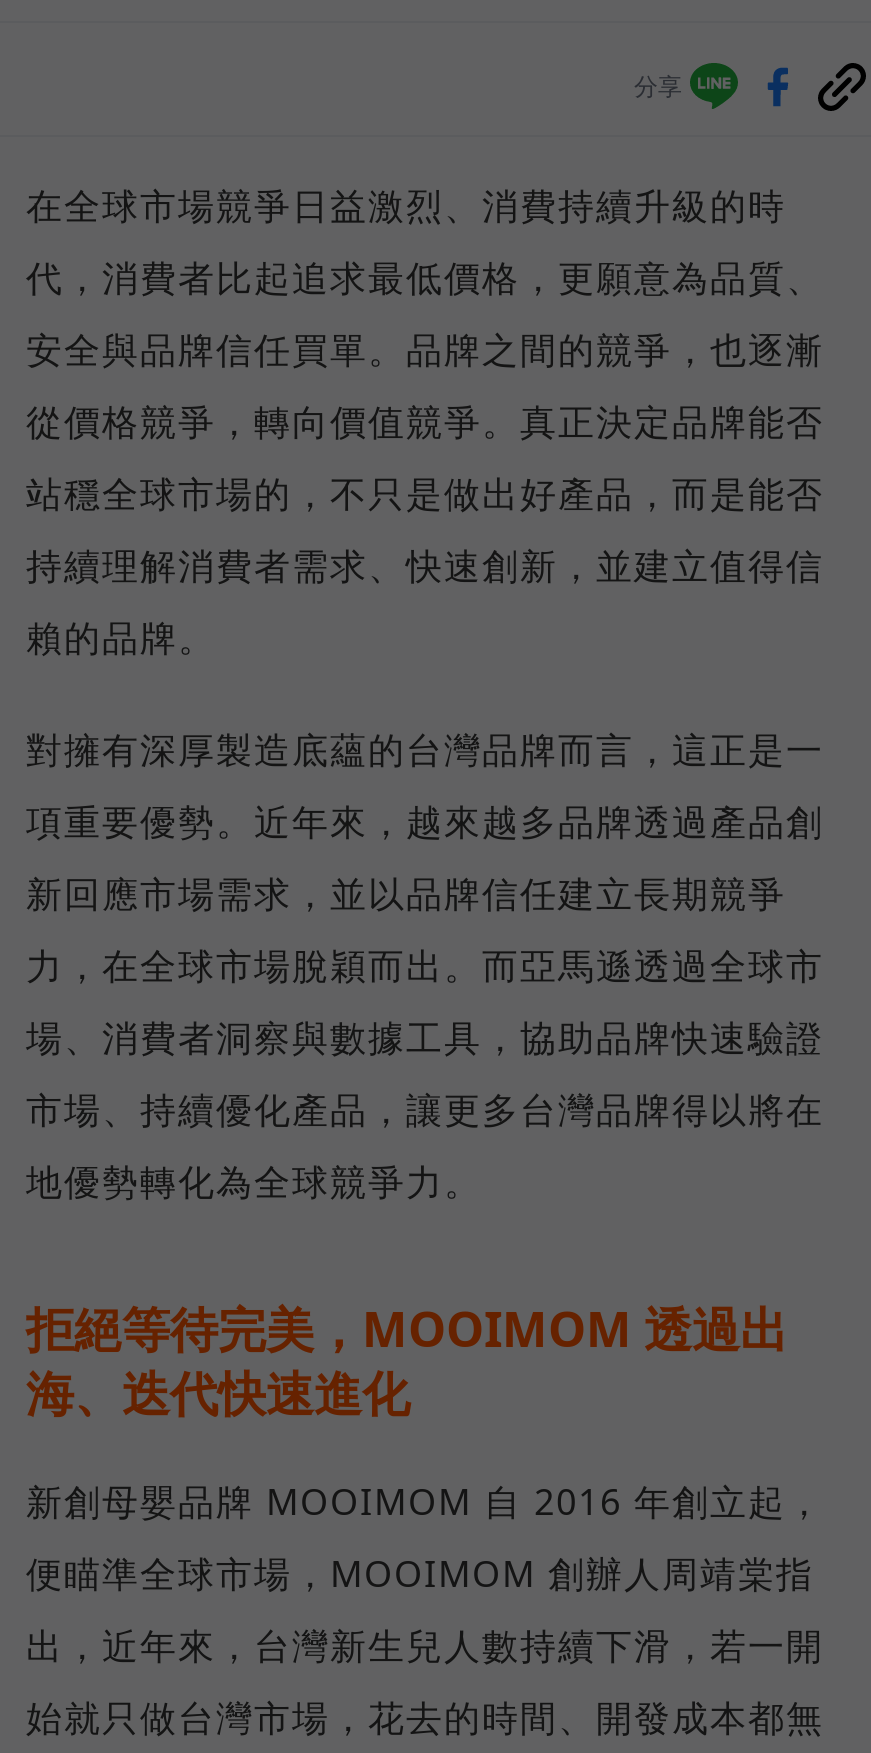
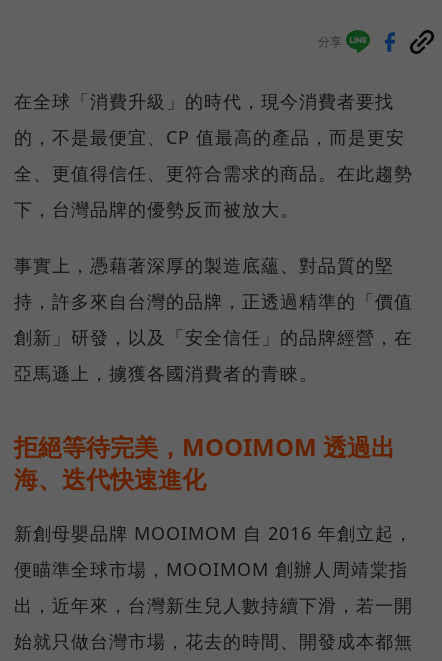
- 在全球市場競爭日益激烈、消費持續升級的時
- 代，消費者比起追求最低價格，更願意為品質、
- 安全與品牌信任買單。品牌之間的競爭，也逐漸
- 從價格競爭，轉向價值競爭。真正決定品牌能否
- 站穩全球市場的，不只是做出好產品，而是能否
- 持續理解消費者需求、快速創新，並建立值得信
- 賴的品牌。
- 對擁有深厚製造底蘊的台灣品牌而言，這正是一
- 項重要優勢。近年來，越來越多品牌透過產品創
- 新回應市場需求，並以品牌信任建立長期競爭
- 力，在全球市場脫穎而出。而亞馬遜透過全球市
- 場、消費者洞察與數據工具，協助品牌快速驗證
- 市場、持續優化產品，讓更多台灣品牌得以將在
- 地優勢轉化為全球競爭力。
+ 在全球「消費升級」的時代，現今消費者要找
+ 的，不是最便宜、CP 值最高的產品，而是更安
+ 全、更值得信任、更符合需求的商品。在此趨勢
+ 下，台灣品牌的優勢反而被放大。
+ 事實上，憑藉著深厚的製造底蘊、對品質的堅
+ 持，許多來自台灣的品牌，正透過精準的「價值
+ 創新」研發，以及「安全信任」的品牌經營，在
+ 亞馬遜上，擄獲各國消費者的青睞。
